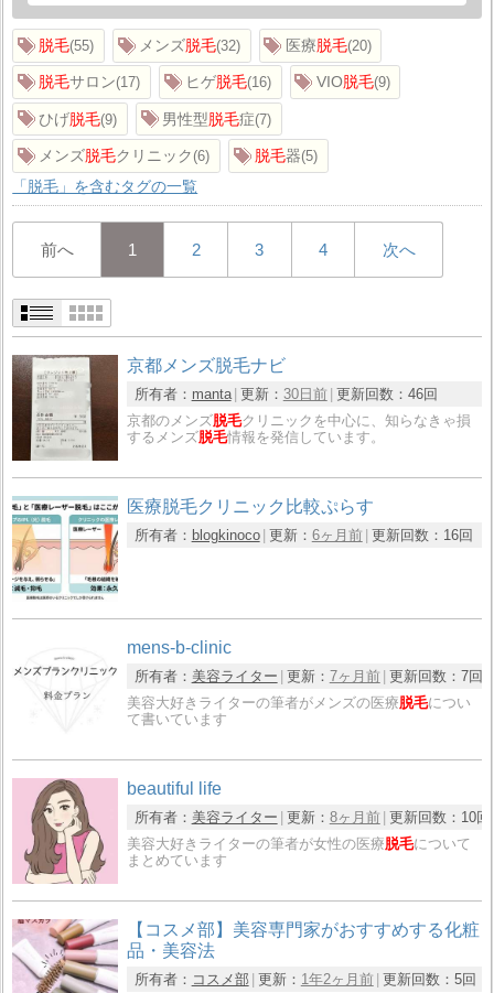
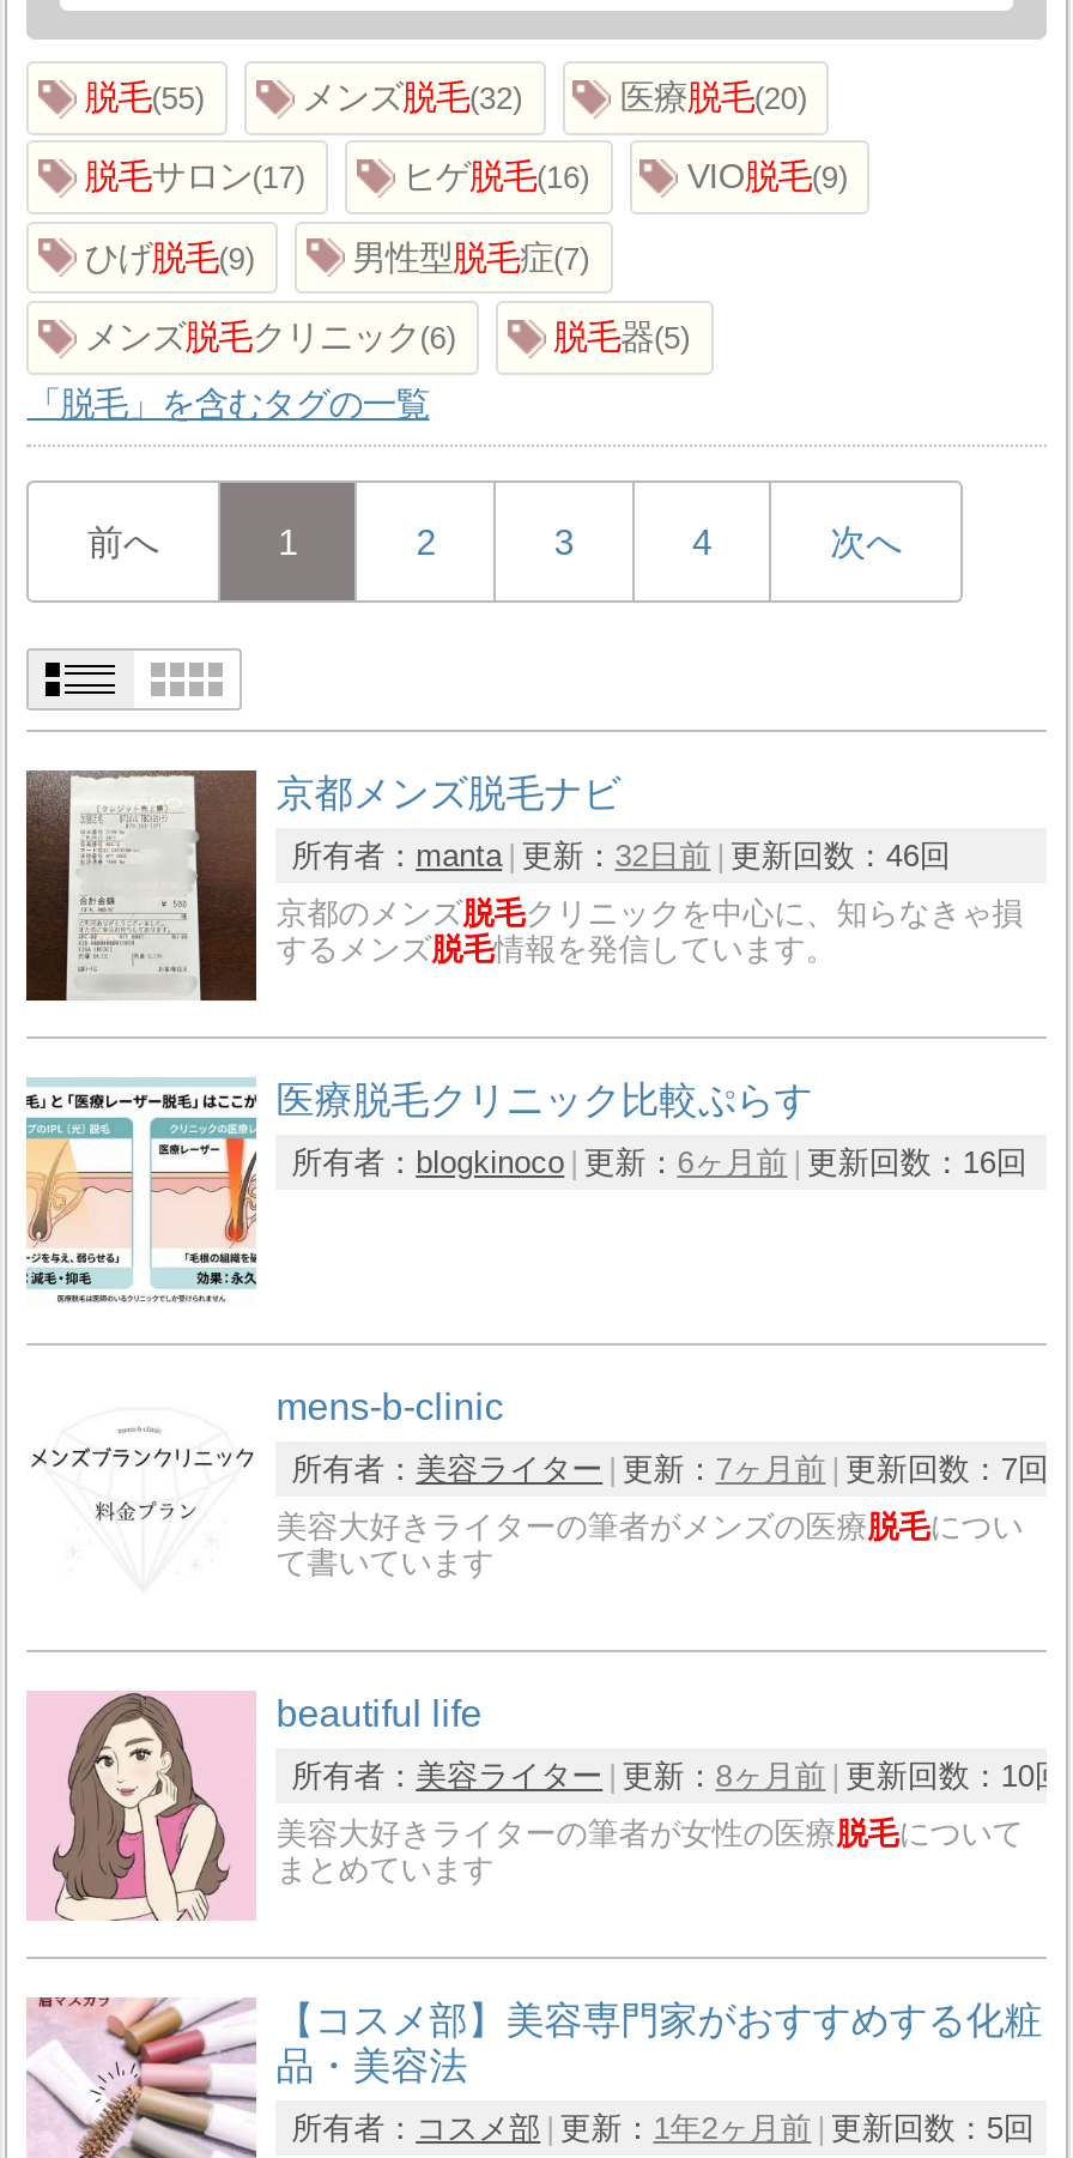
- 所有者：manta 更新：30日前 更新回数：46回
+ 所有者：manta 更新：32日前 更新回数：46回
